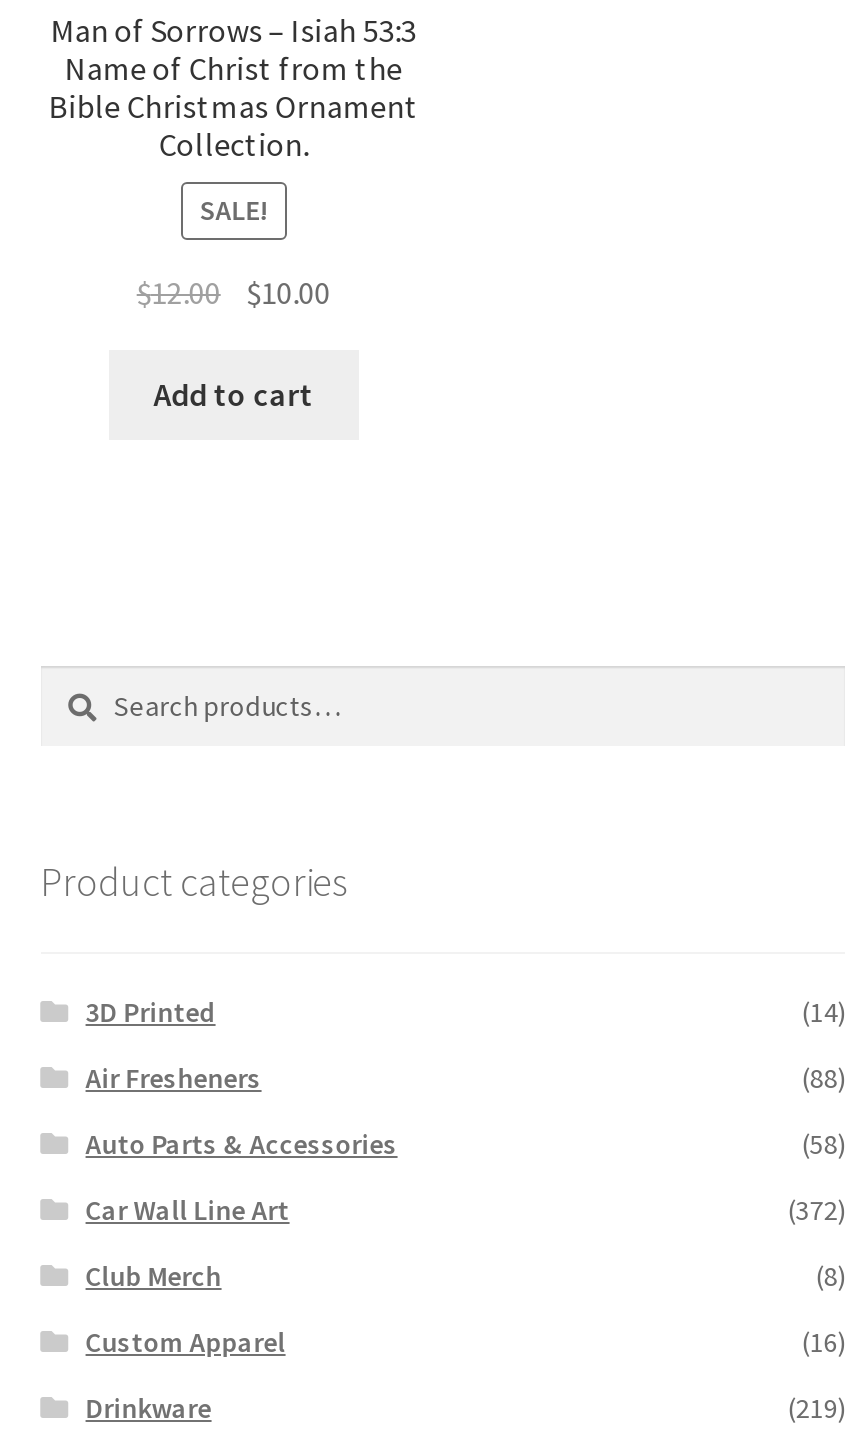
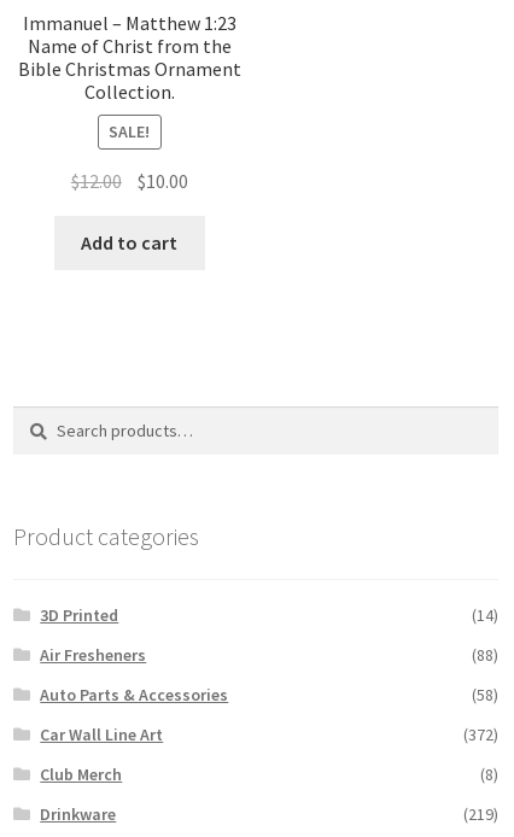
- Man of Sorrows – Isiah 53:3
+ Immanuel – Matthew 1:23

- Custom Apparel
- (16)
